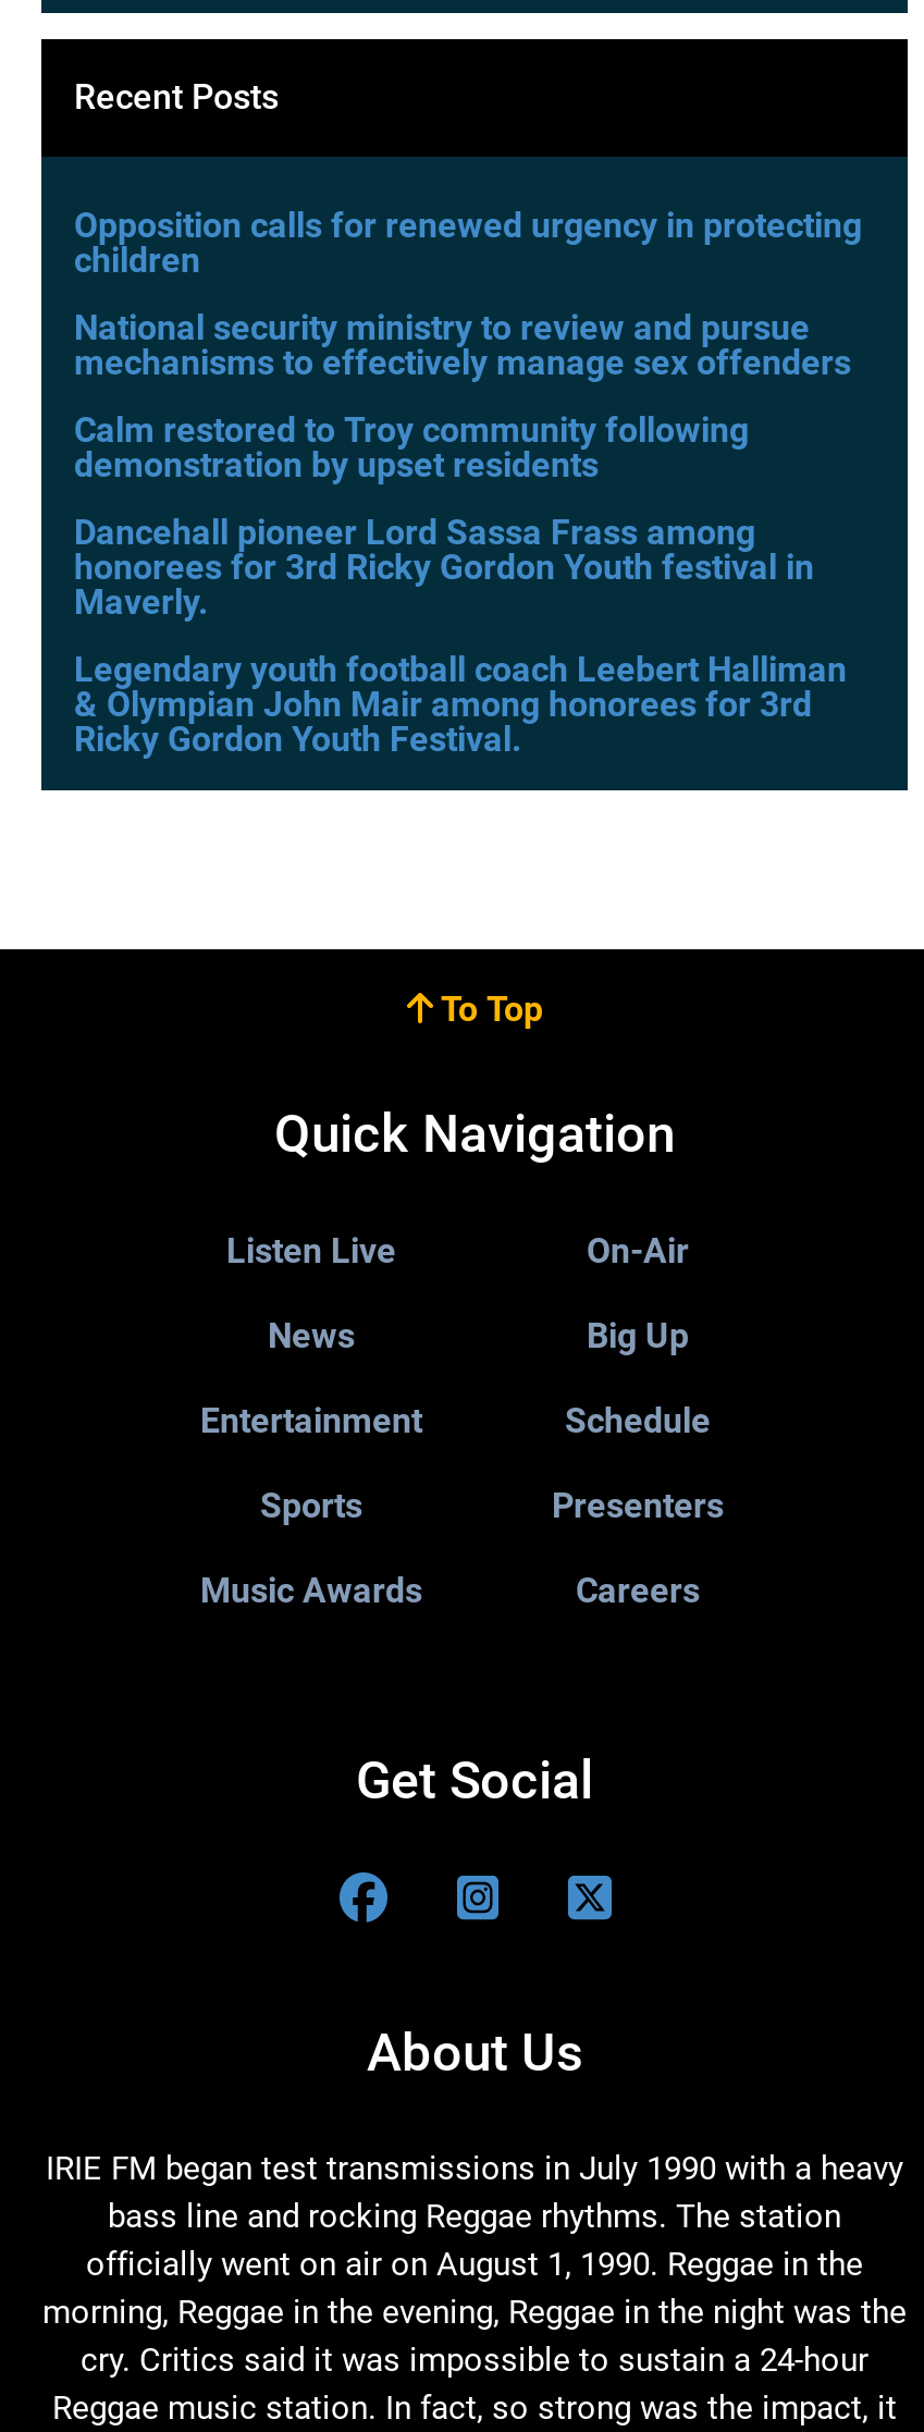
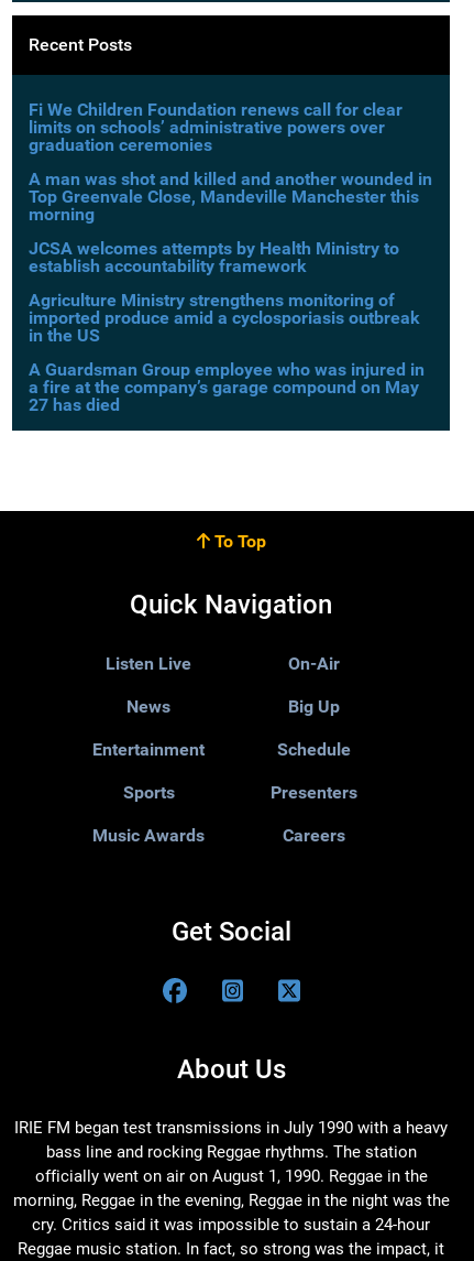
- Opposition calls for renewed urgency in protecting
- children
+ Fi We Children Foundation renews call for clear
+ limits on schools’ administrative powers over
+ graduation ceremonies

- National security ministry to review and pursue
- mechanisms to effectively manage sex offenders
+ A man was shot and killed and another wounded in
+ Top Greenvale Close, Mandeville Manchester this
+ morning

- Calm restored to Troy community following
- demonstration by upset residents
+ JCSA welcomes attempts by Health Ministry to
+ establish accountability framework

- Dancehall pioneer Lord Sassa Frass among
- honorees for 3rd Ricky Gordon Youth festival in
- Maverly.
+ Agriculture Ministry strengthens monitoring of
+ imported produce amid a cyclosporiasis outbreak
+ in the US

- Legendary youth football coach Leebert Halliman
- & Olympian John Mair among honorees for 3rd
- Ricky Gordon Youth Festival.
+ A Guardsman Group employee who was injured in
+ a fire at the company’s garage compound on May
+ 27 has died
